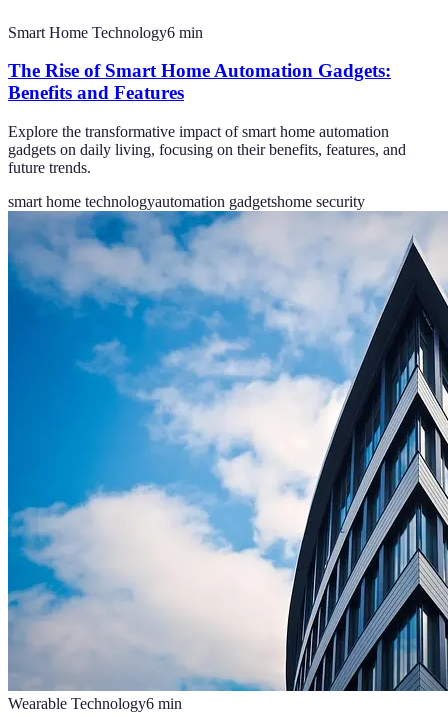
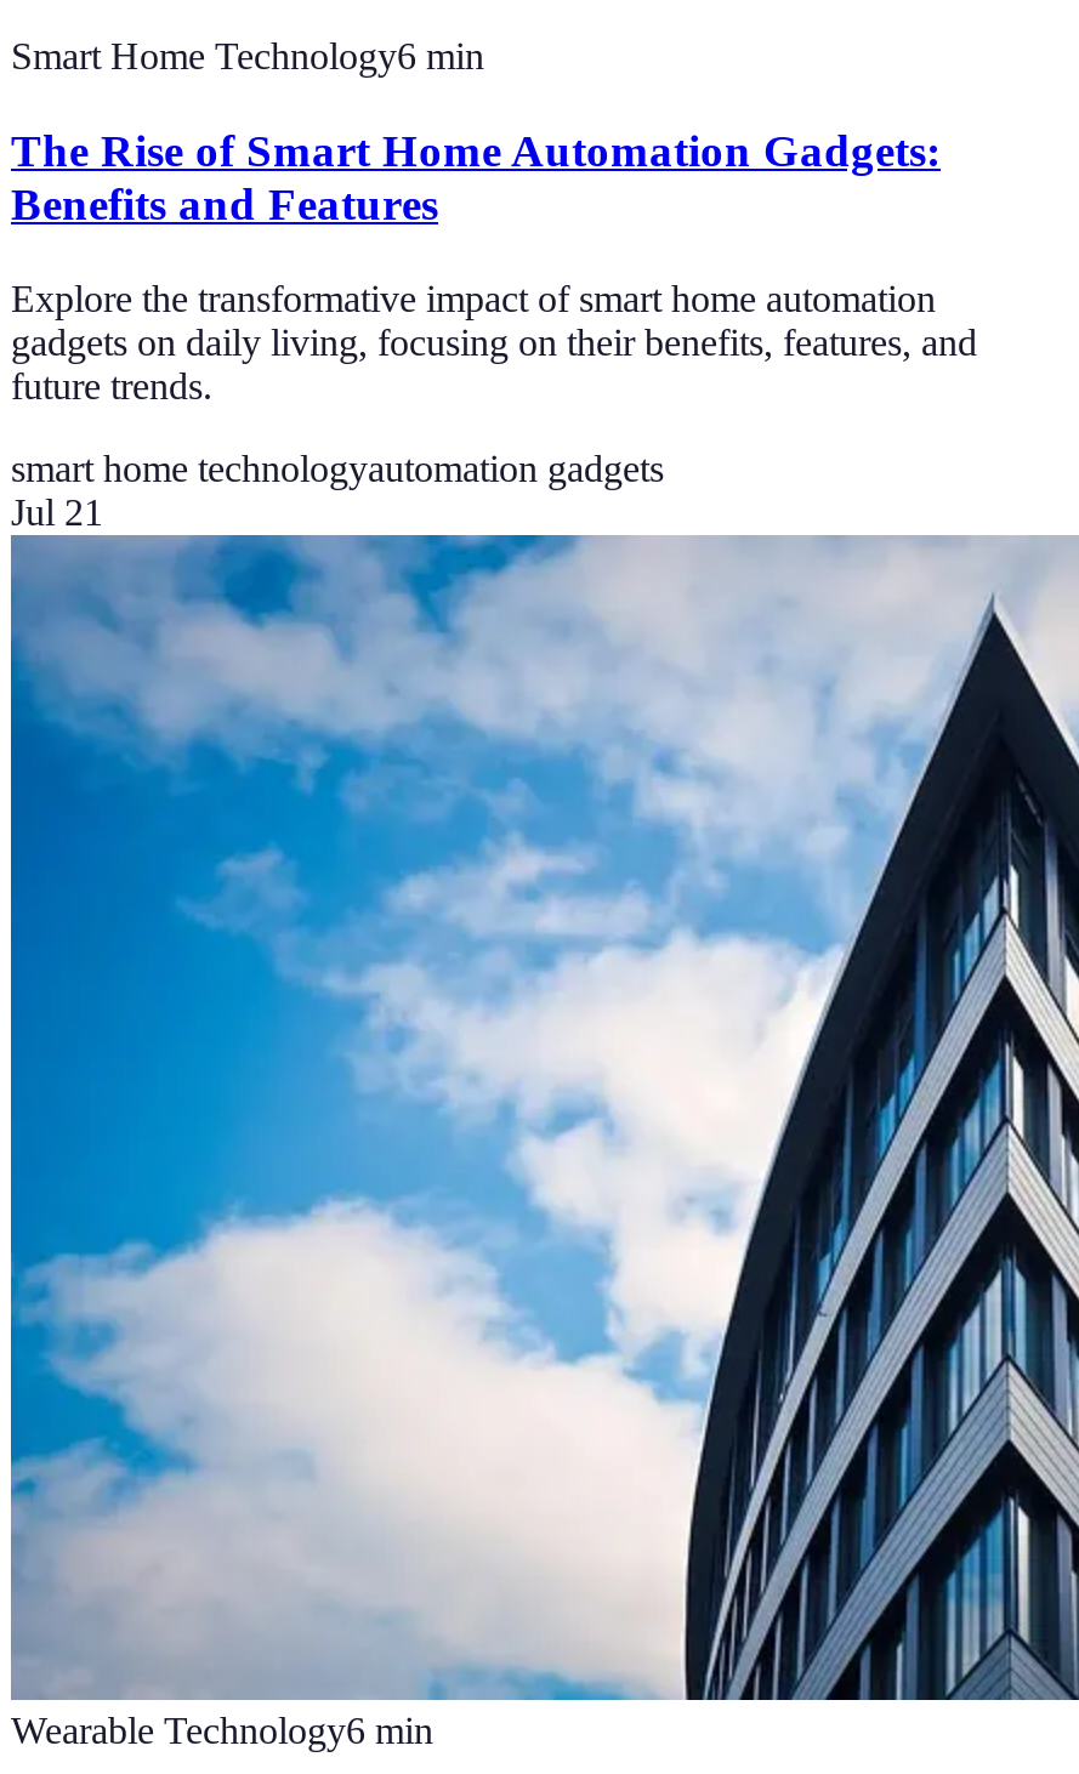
- smart home technologyautomation gadgetshome security
+ smart home technologyautomation gadgets
+ Jul 21
